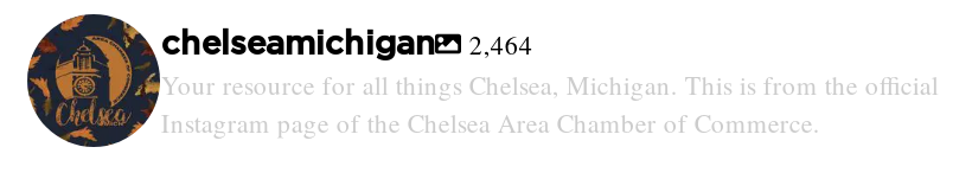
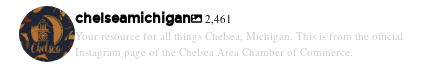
- chelseamichigan 2,464
+ chelseamichigan 2,461
